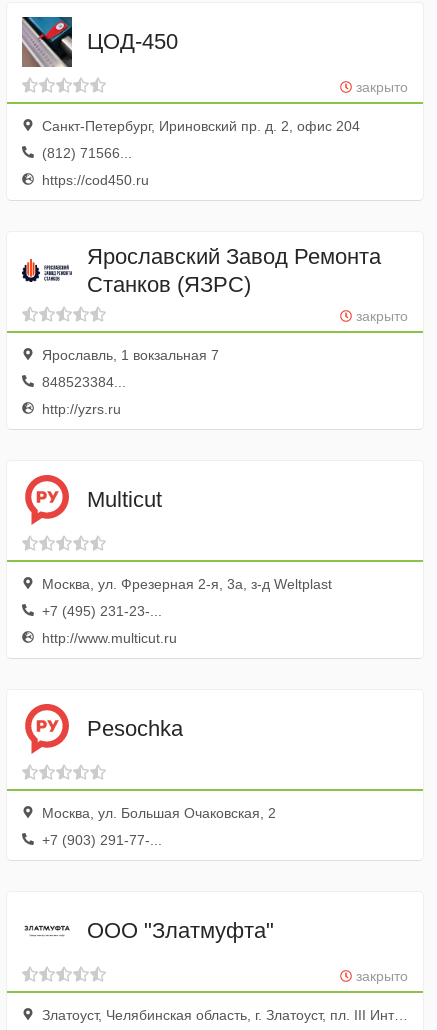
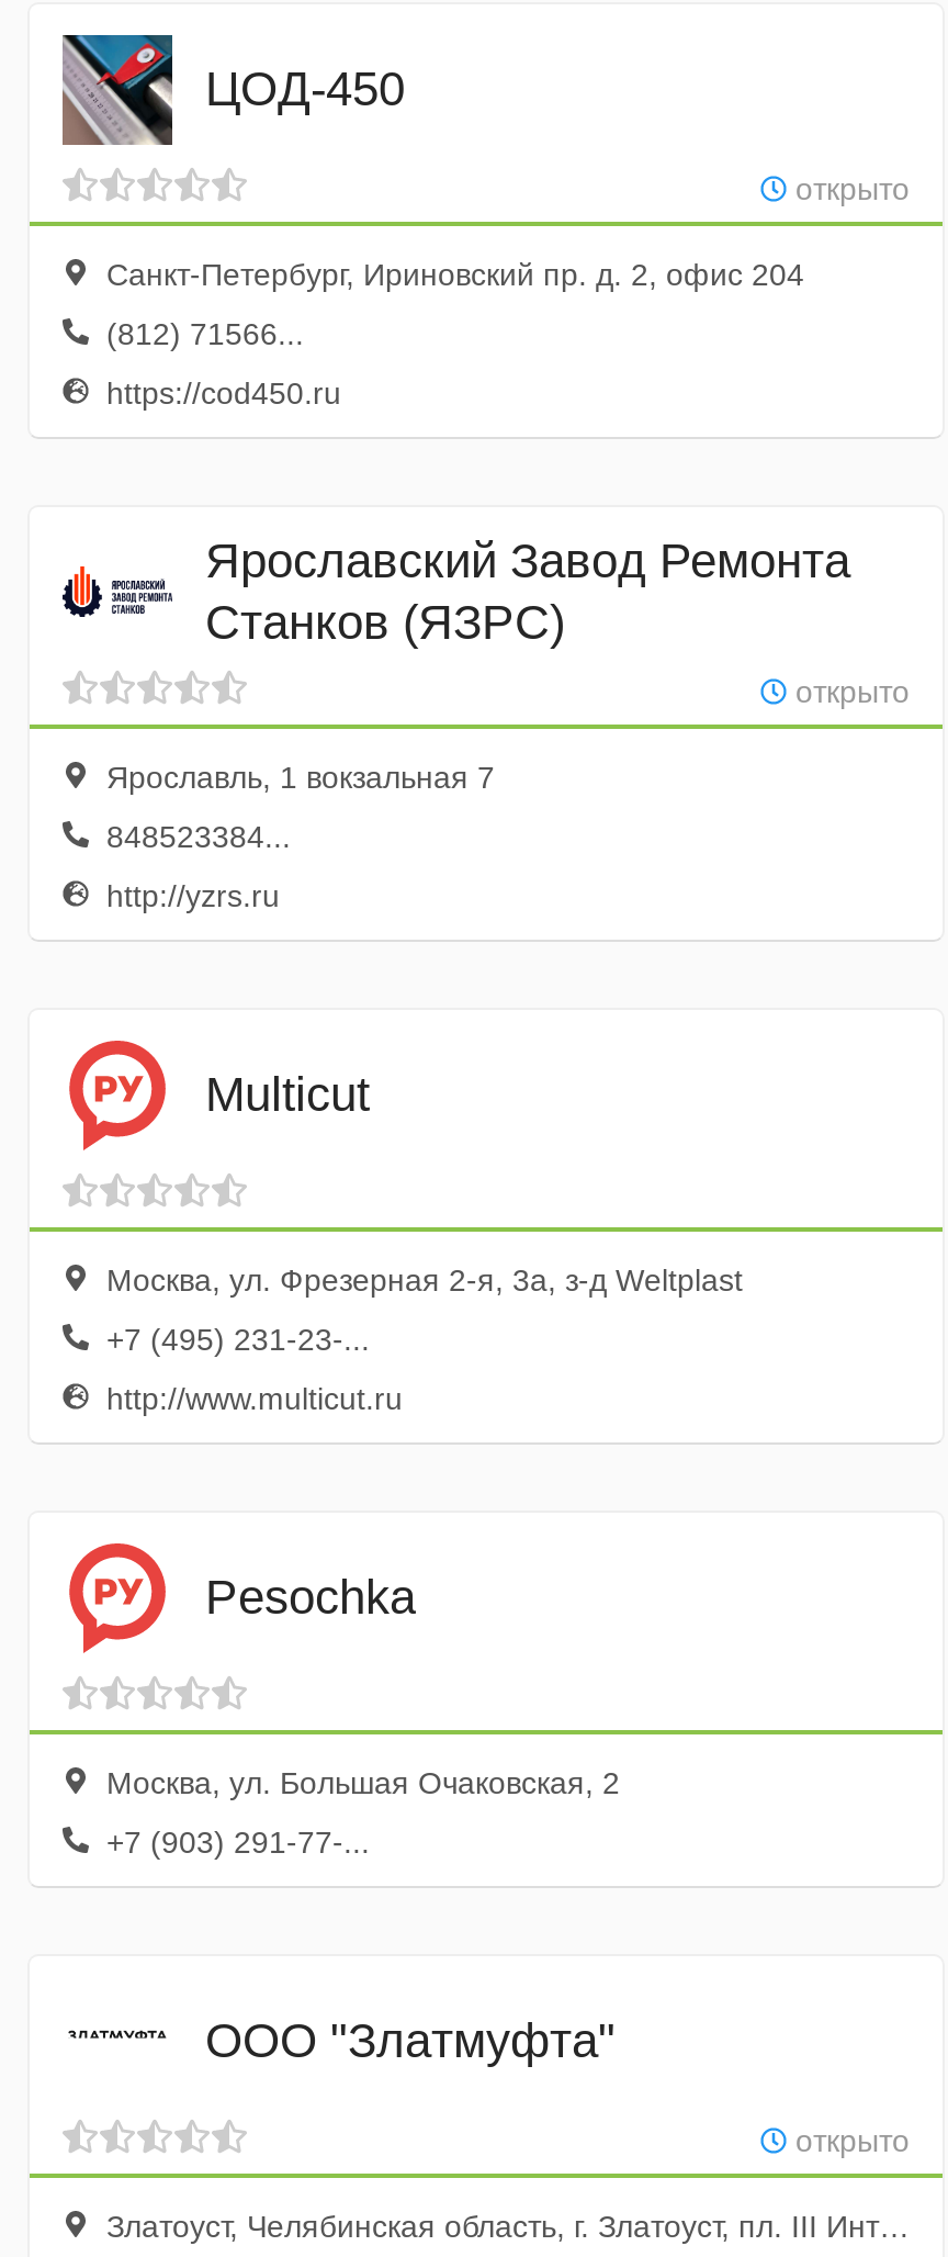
- закрыто
+ открыто

- закрыто
+ открыто

- закрыто
+ открыто
